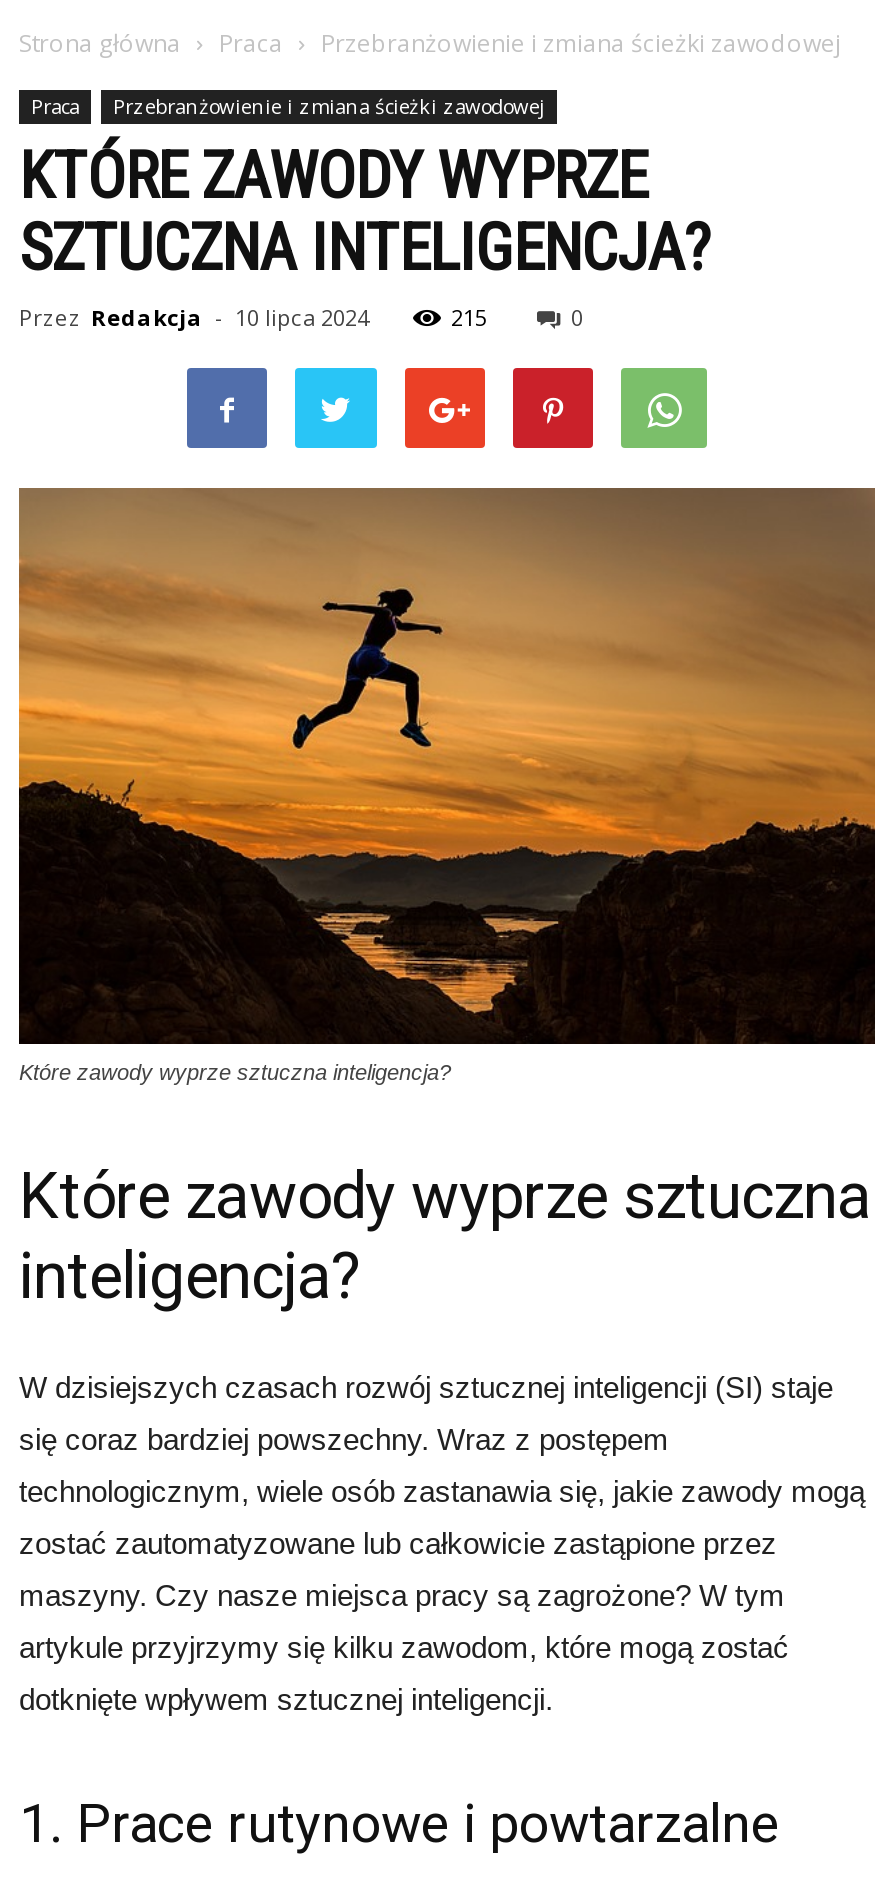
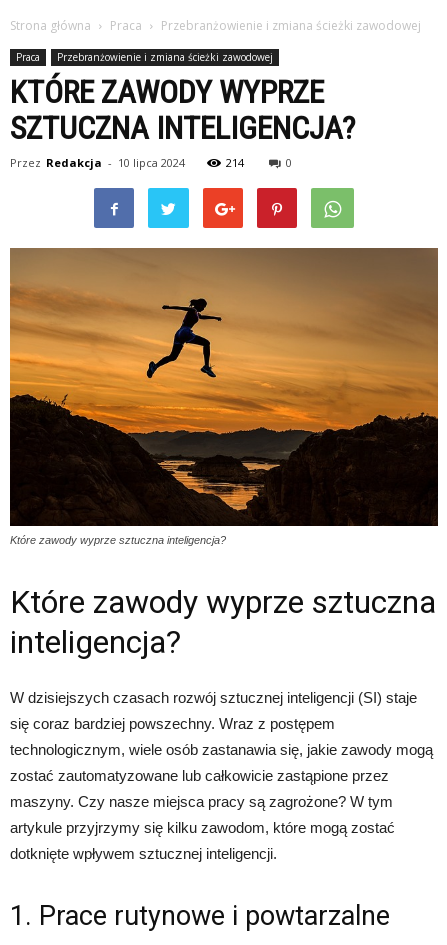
- 215
+ 214
